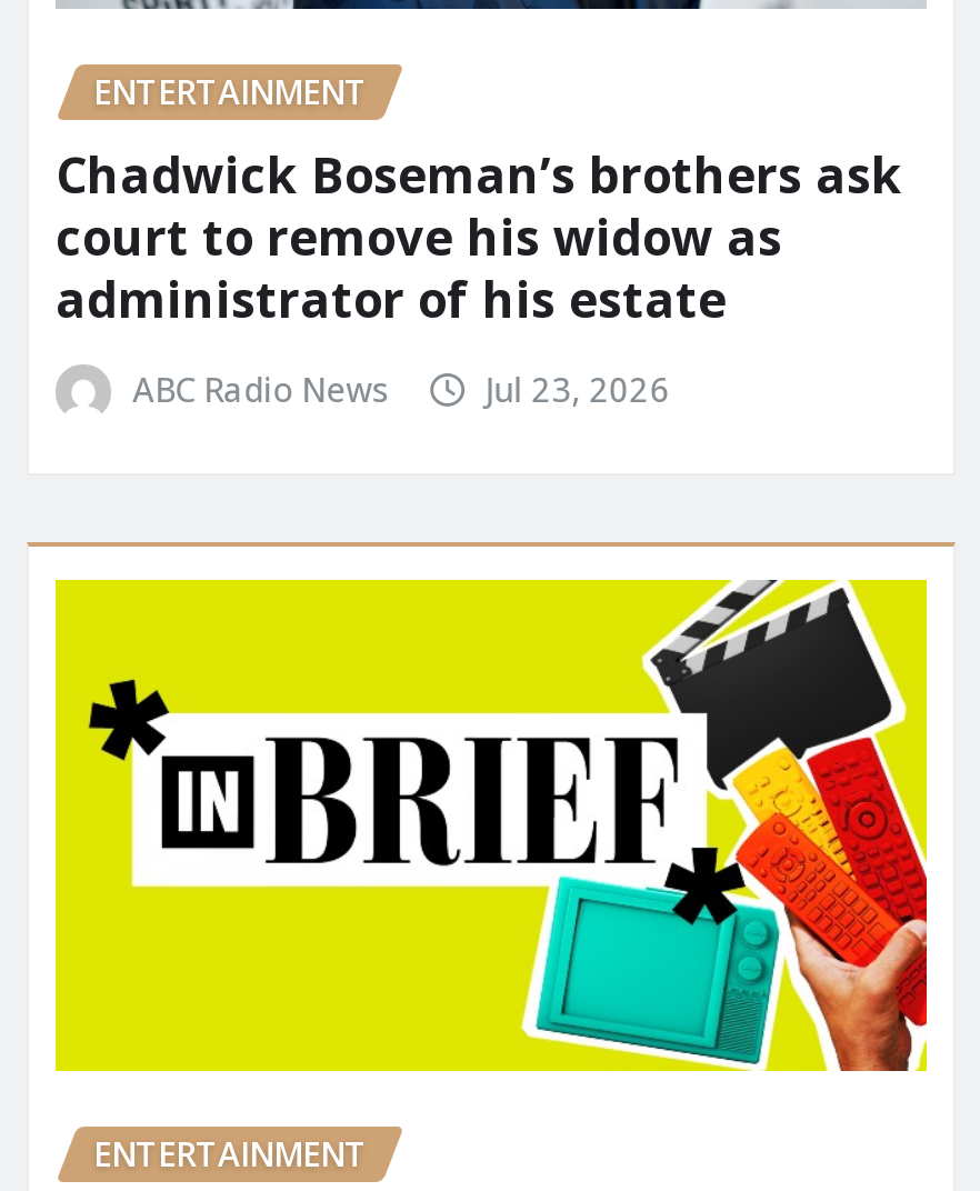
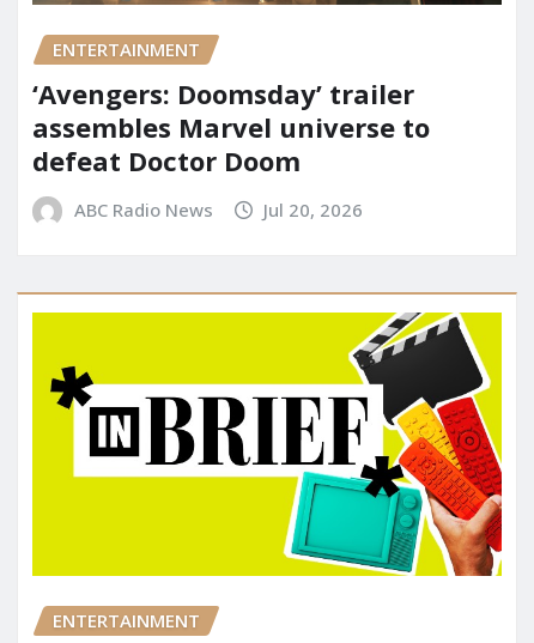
- Chadwick Boseman’s brothers ask
- court to remove his widow as
- administrator of his estate
+ ‘Avengers: Doomsday’ trailer
+ assembles Marvel universe to
+ defeat Doctor Doom

- Jul 23, 2026
+ Jul 20, 2026
